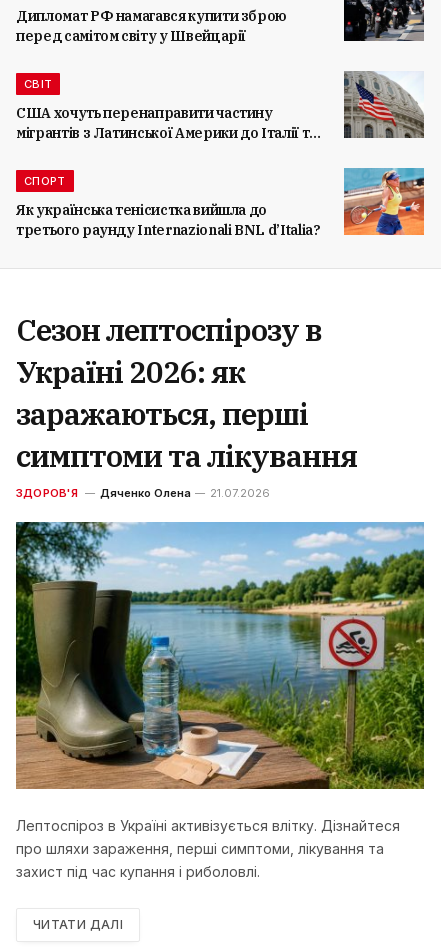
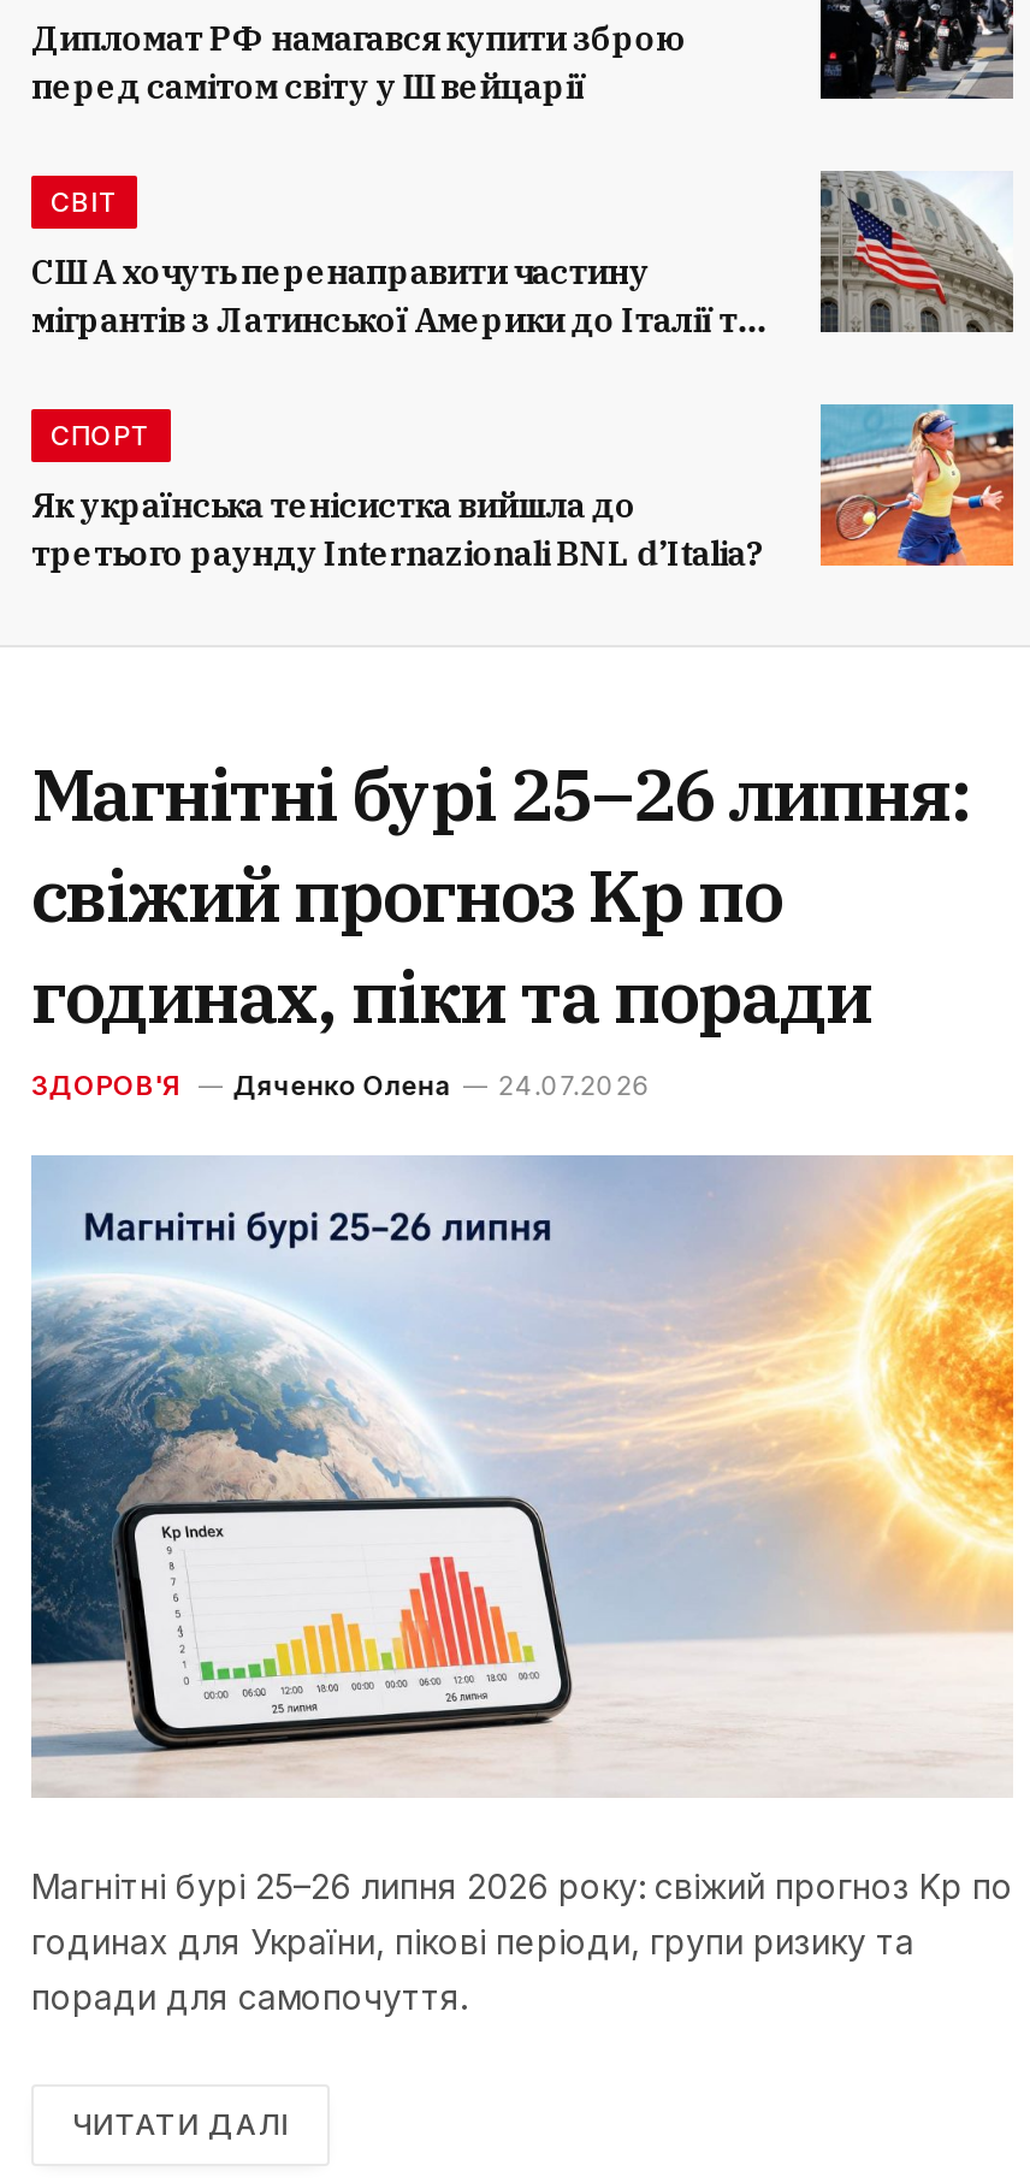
- Сезон лептоспірозу в
- Україні 2026: як
- заражаються, перші
- симптоми та лікування
+ Магнітні бурі 25–26 липня:
+ свіжий прогноз Kp по
+ годинах, піки та поради

- ЗДОРОВ'Я Дяченко Олена 21.07.2026
+ ЗДОРОВ'Я Дяченко Олена 24.07.2026

- [image]
- Лептоспіроз в Україні активізується влітку. Дізнайтеся
- про шляхи зараження, перші симптоми, лікування та
- захист під час купання і риболовлі.
+ [image]
+ Магнітні бурі 25–26 липня 2026 року: свіжий прогноз Kp по
+ годинах для України, пікові періоди, групи ризику та
+ поради для самопочуття.
